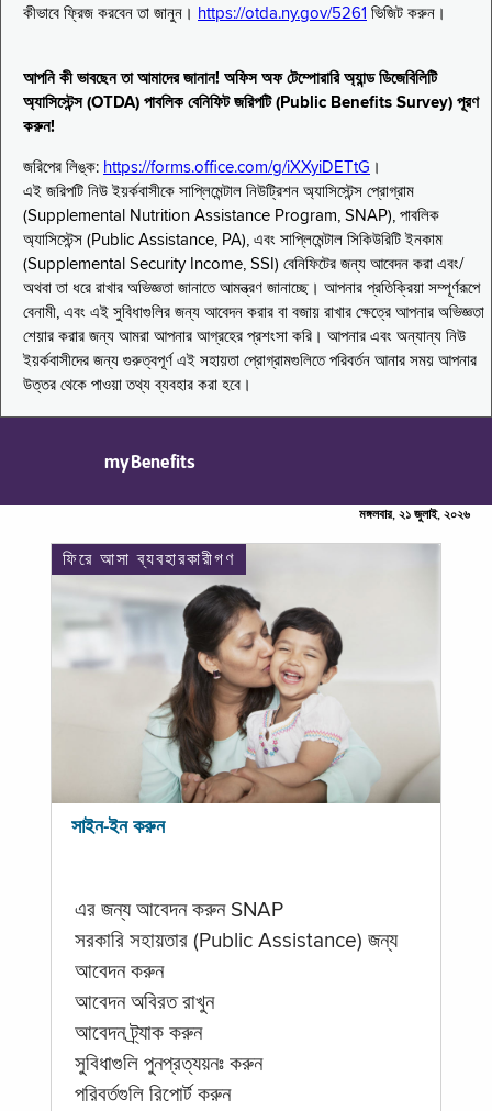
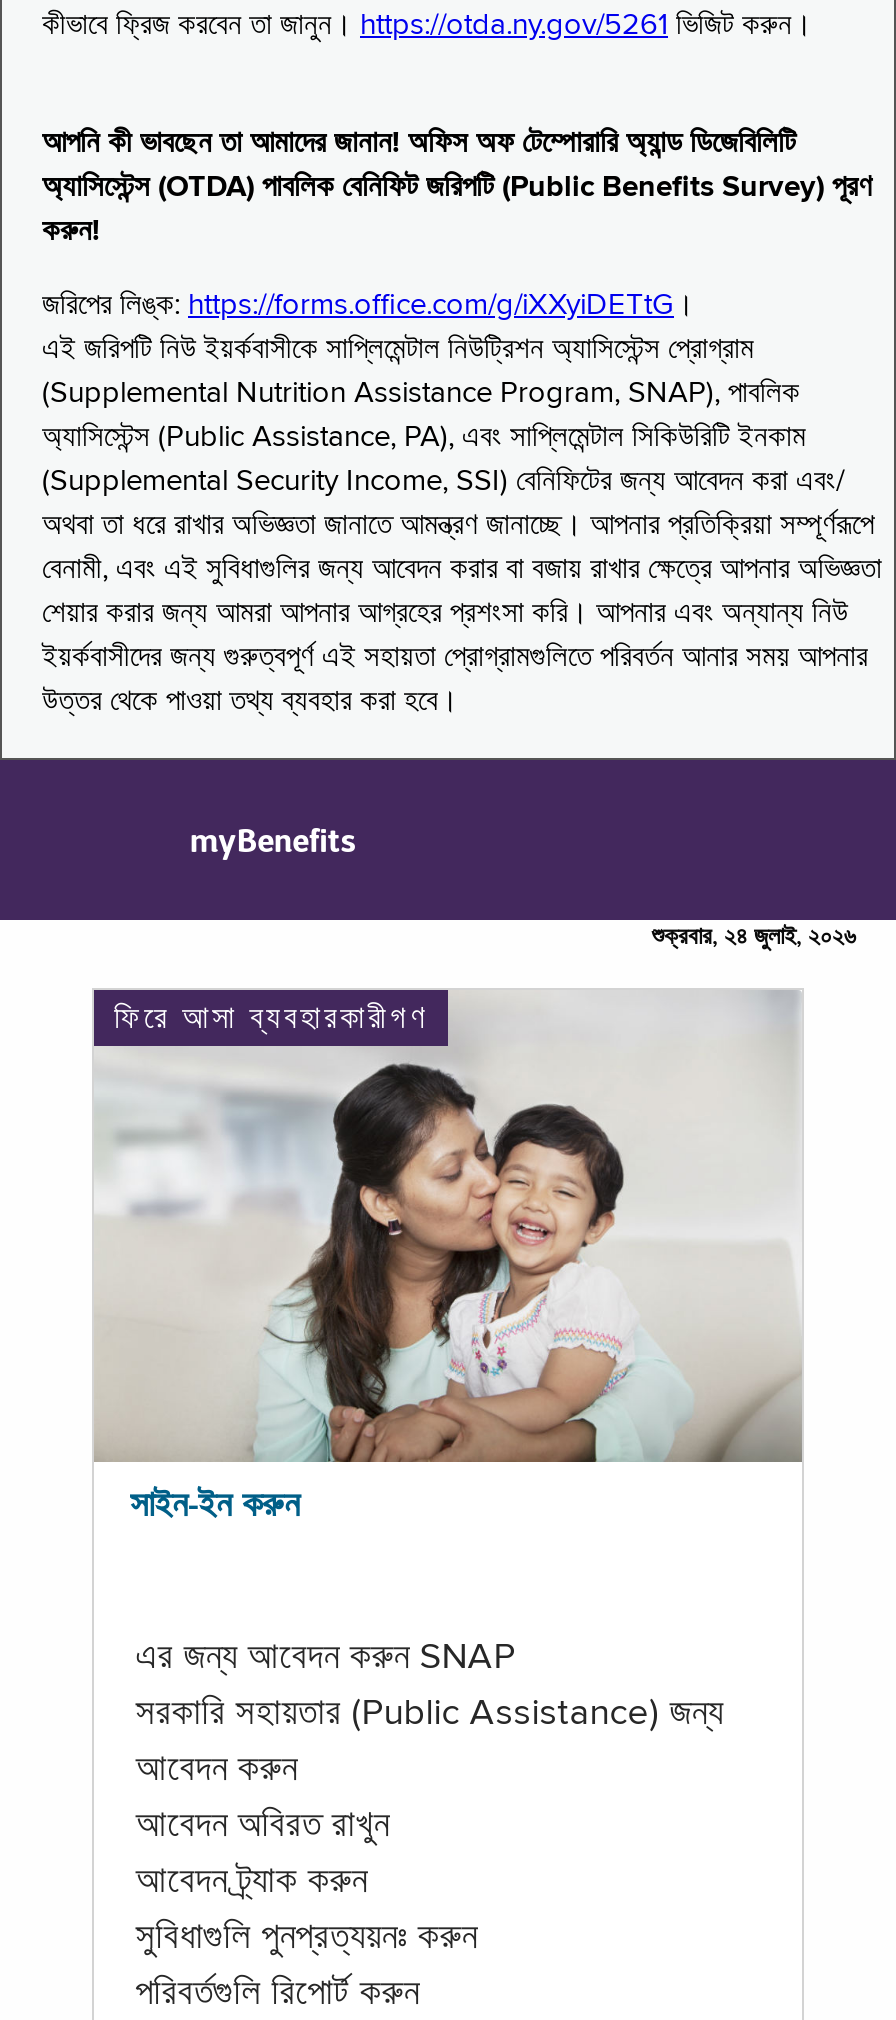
- মঙ্গলবার, ২১ জুলাই, ২০২৬
+ শুক্রবার, ২৪ জুলাই, ২০২৬
